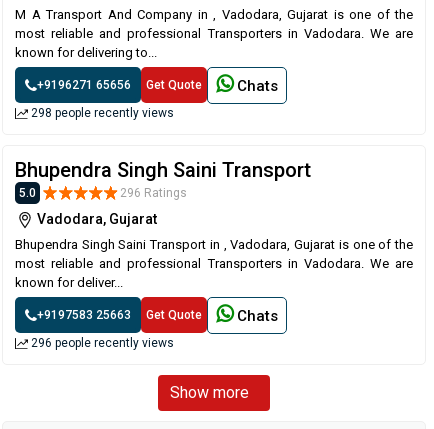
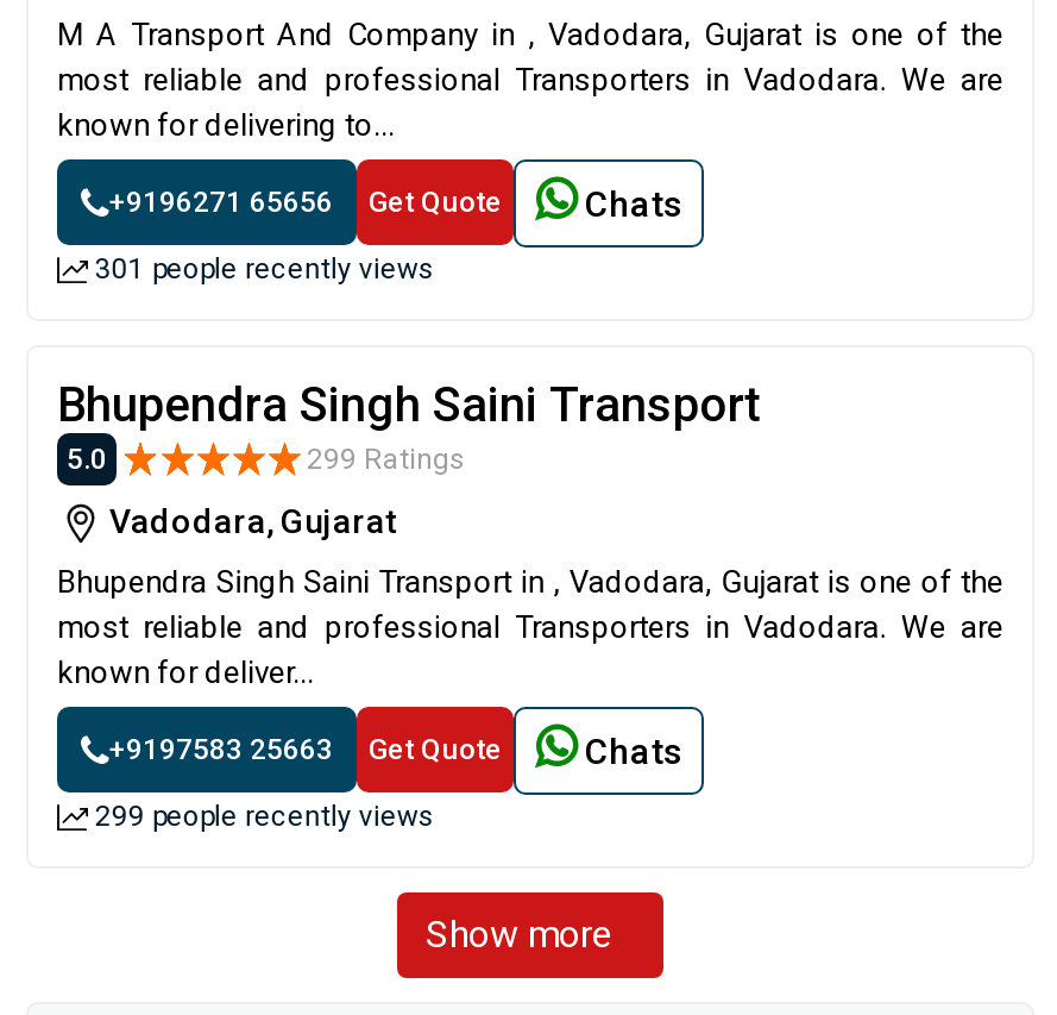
- 298 people recently views
+ 301 people recently views

- 296 Ratings
+ 299 Ratings

- 296 people recently views
+ 299 people recently views
